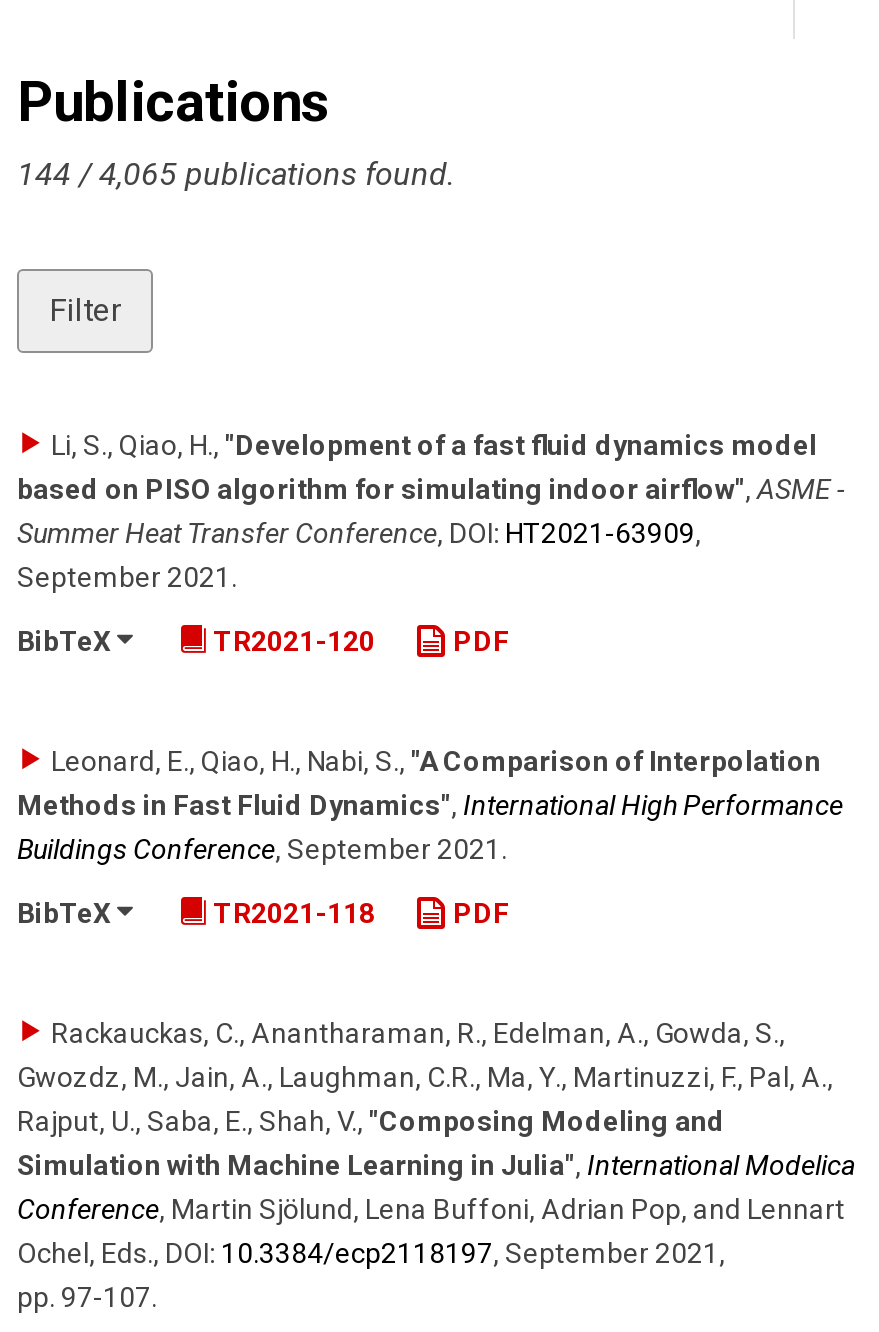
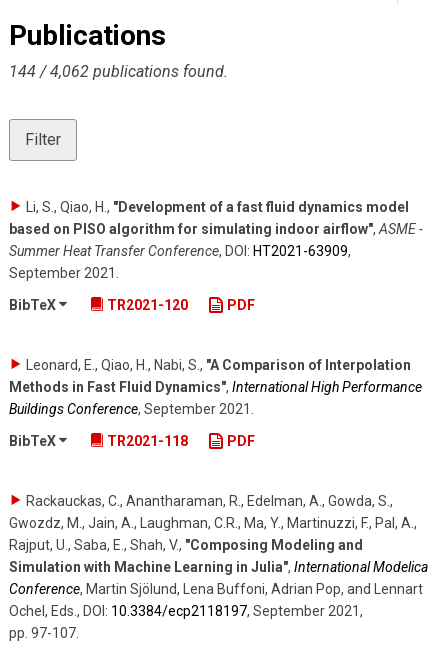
- 144 / 4,065 publications found.
+ 144 / 4,062 publications found.
